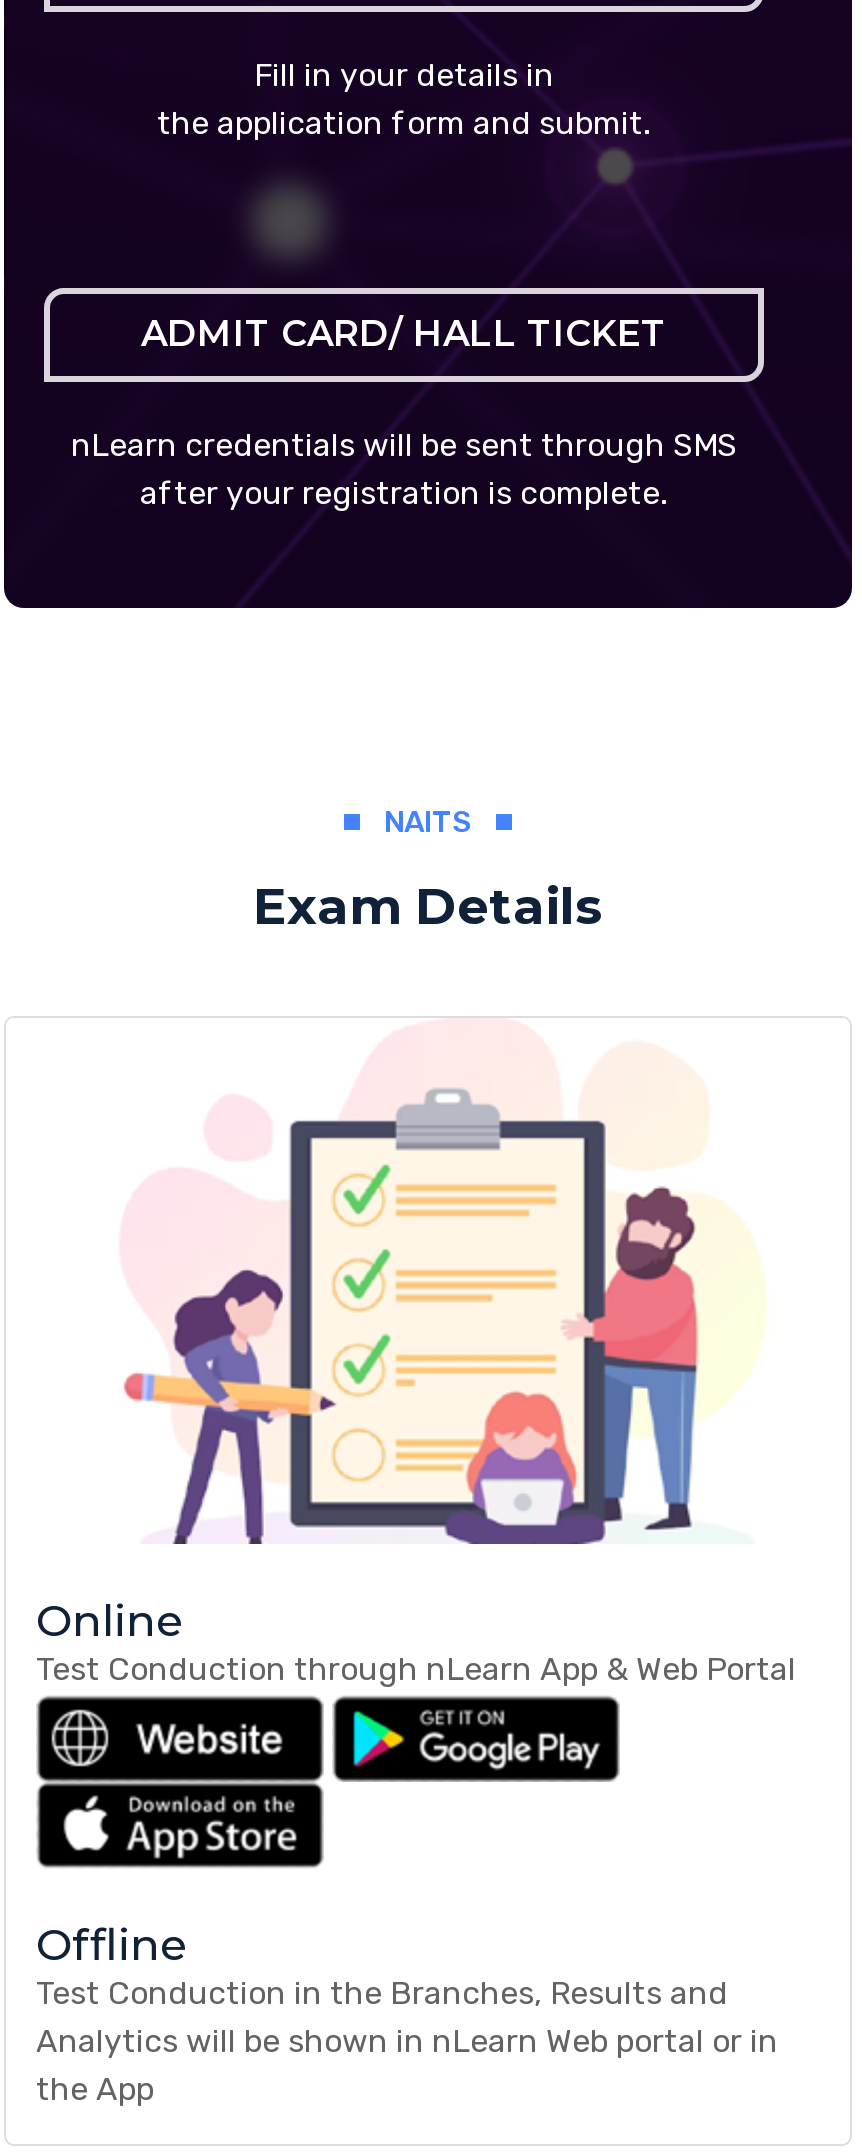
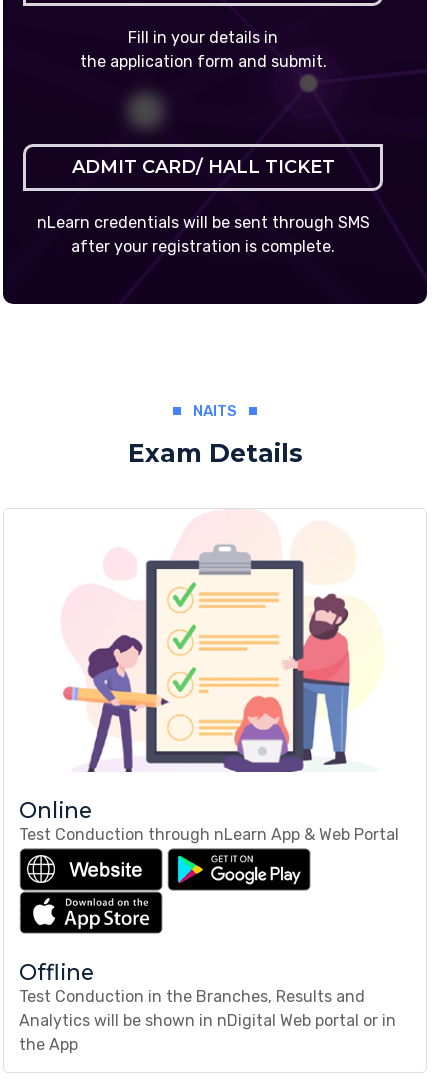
- Analytics will be shown in nLearn Web portal or in
+ Analytics will be shown in nDigital Web portal or in
